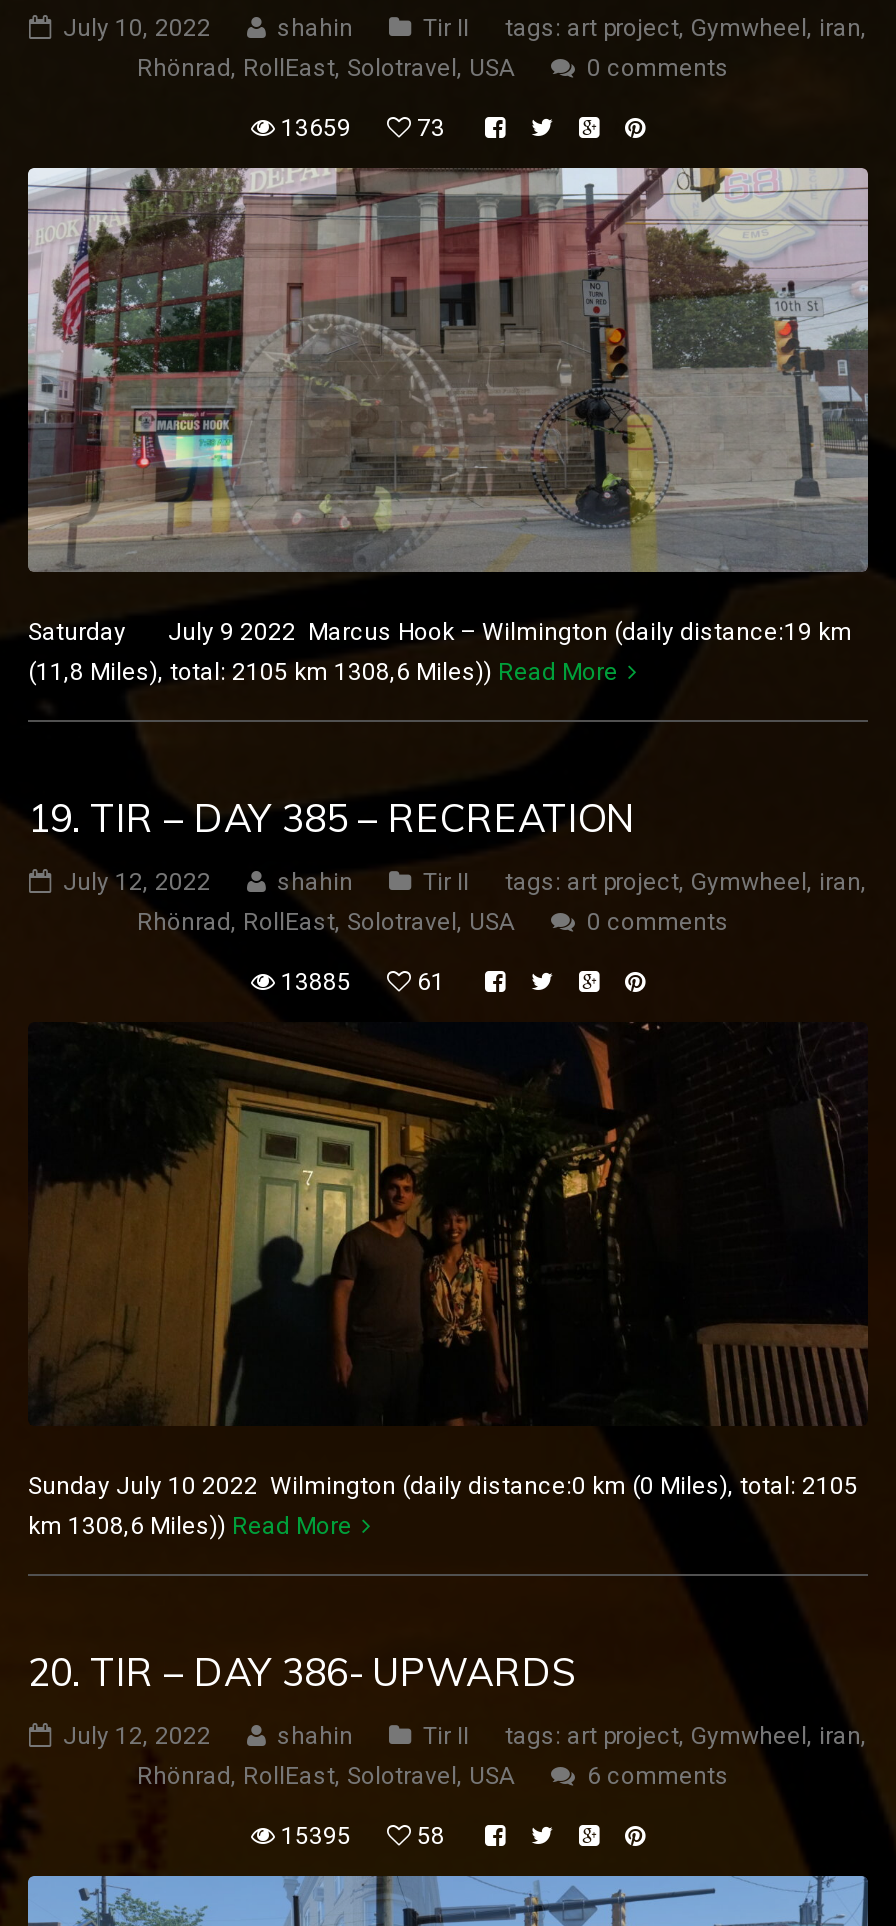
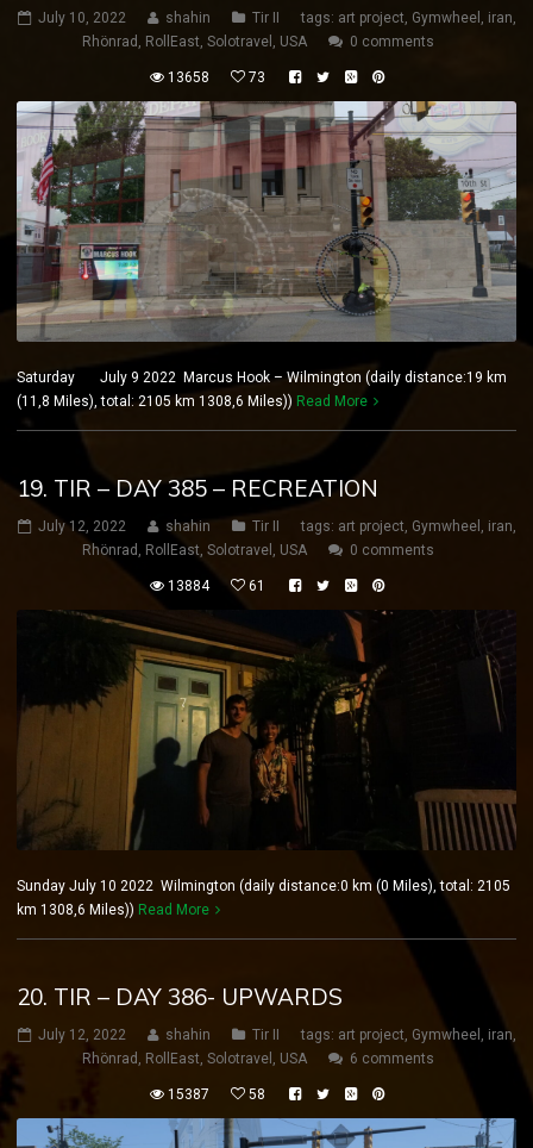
- 13659
+ 13658

- 13885
+ 13884

- 15395
+ 15387
